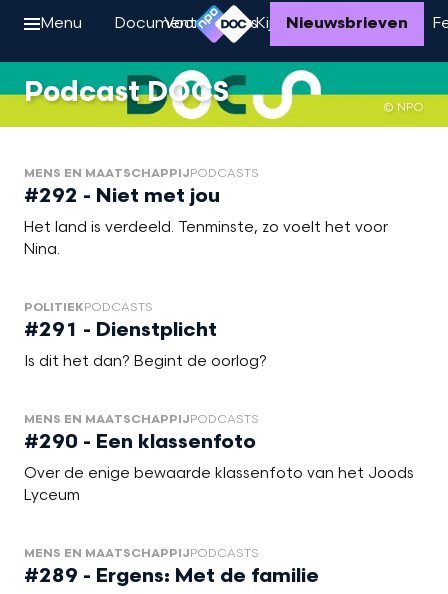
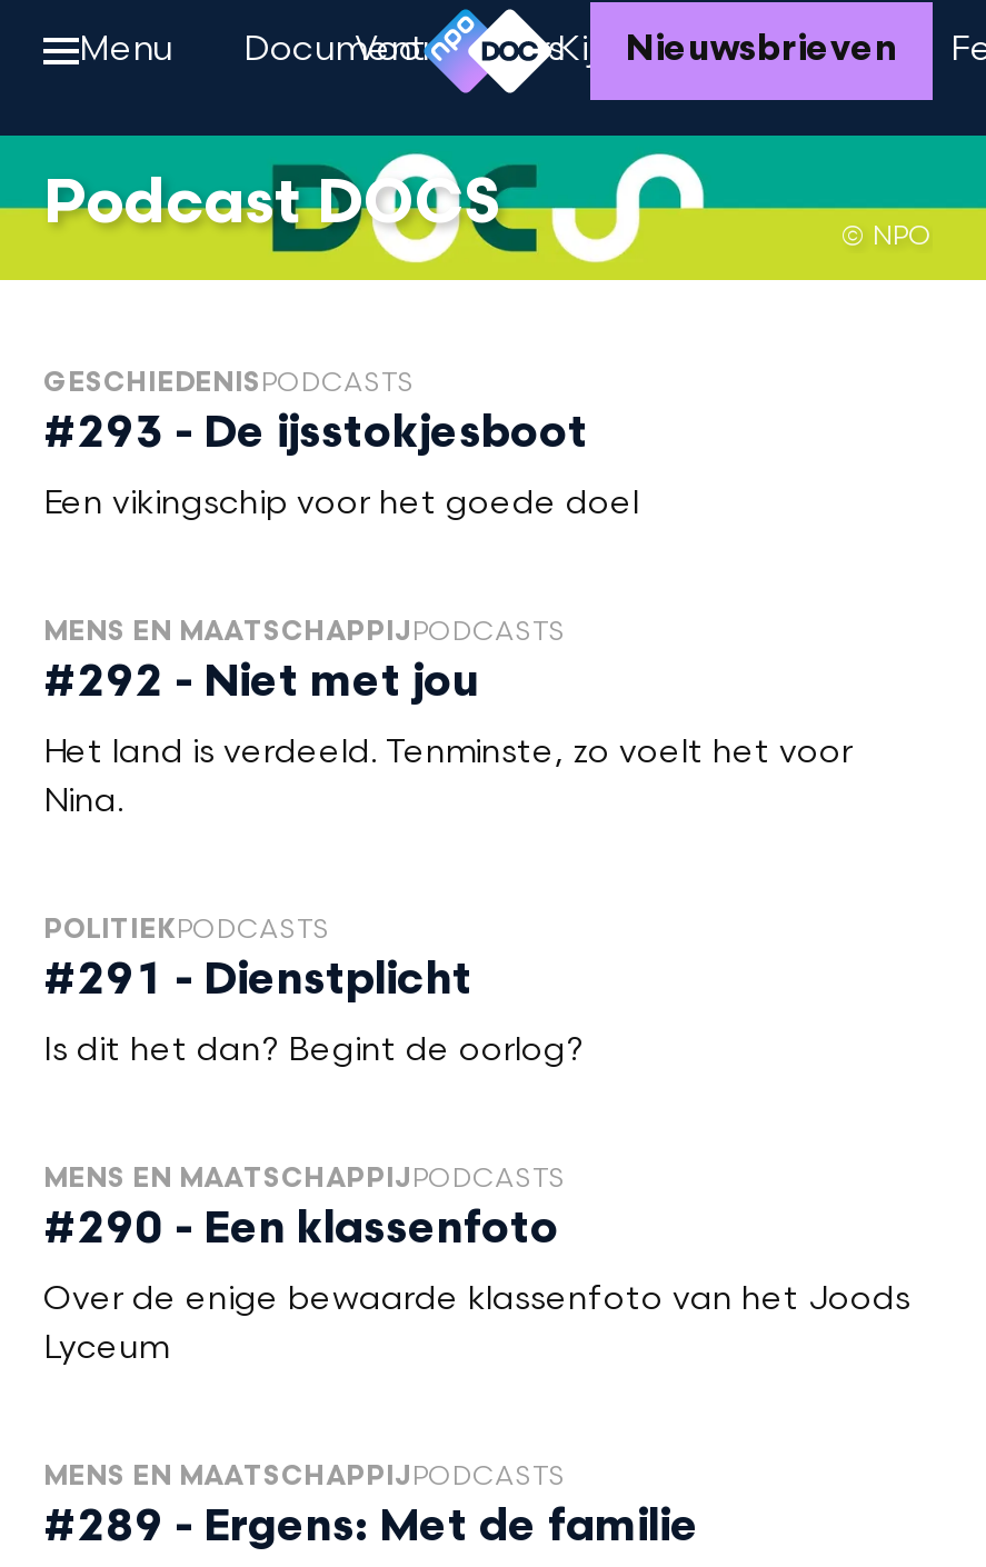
+ GESCHIEDENIS PODCASTS
+ #293 - De ijsstokjesboot
+ Een vikingschip voor het goede doel
